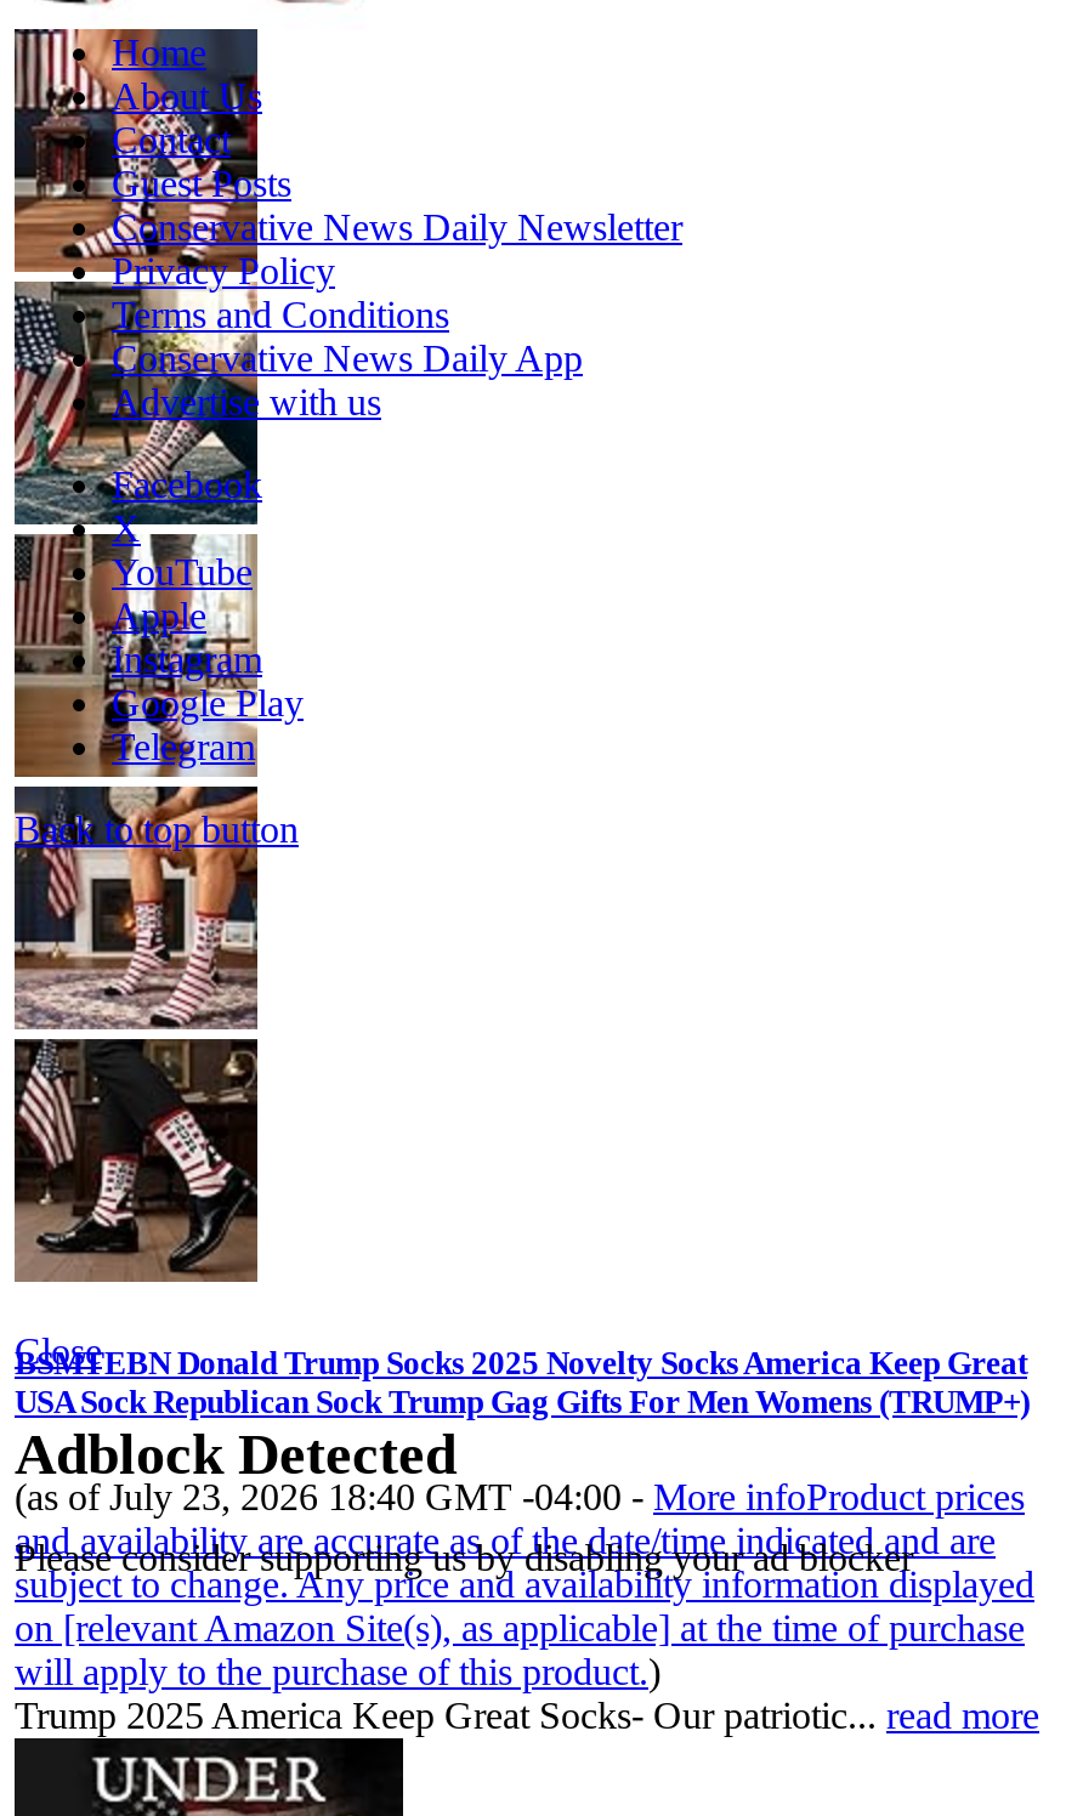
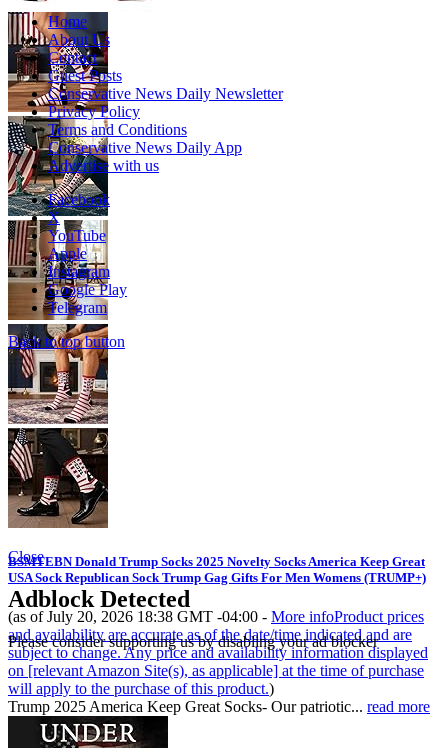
- (as of July 23, 2026 18:40 GMT -04:00 - More infoProduct prices
+ (as of July 20, 2026 18:38 GMT -04:00 - More infoProduct prices
